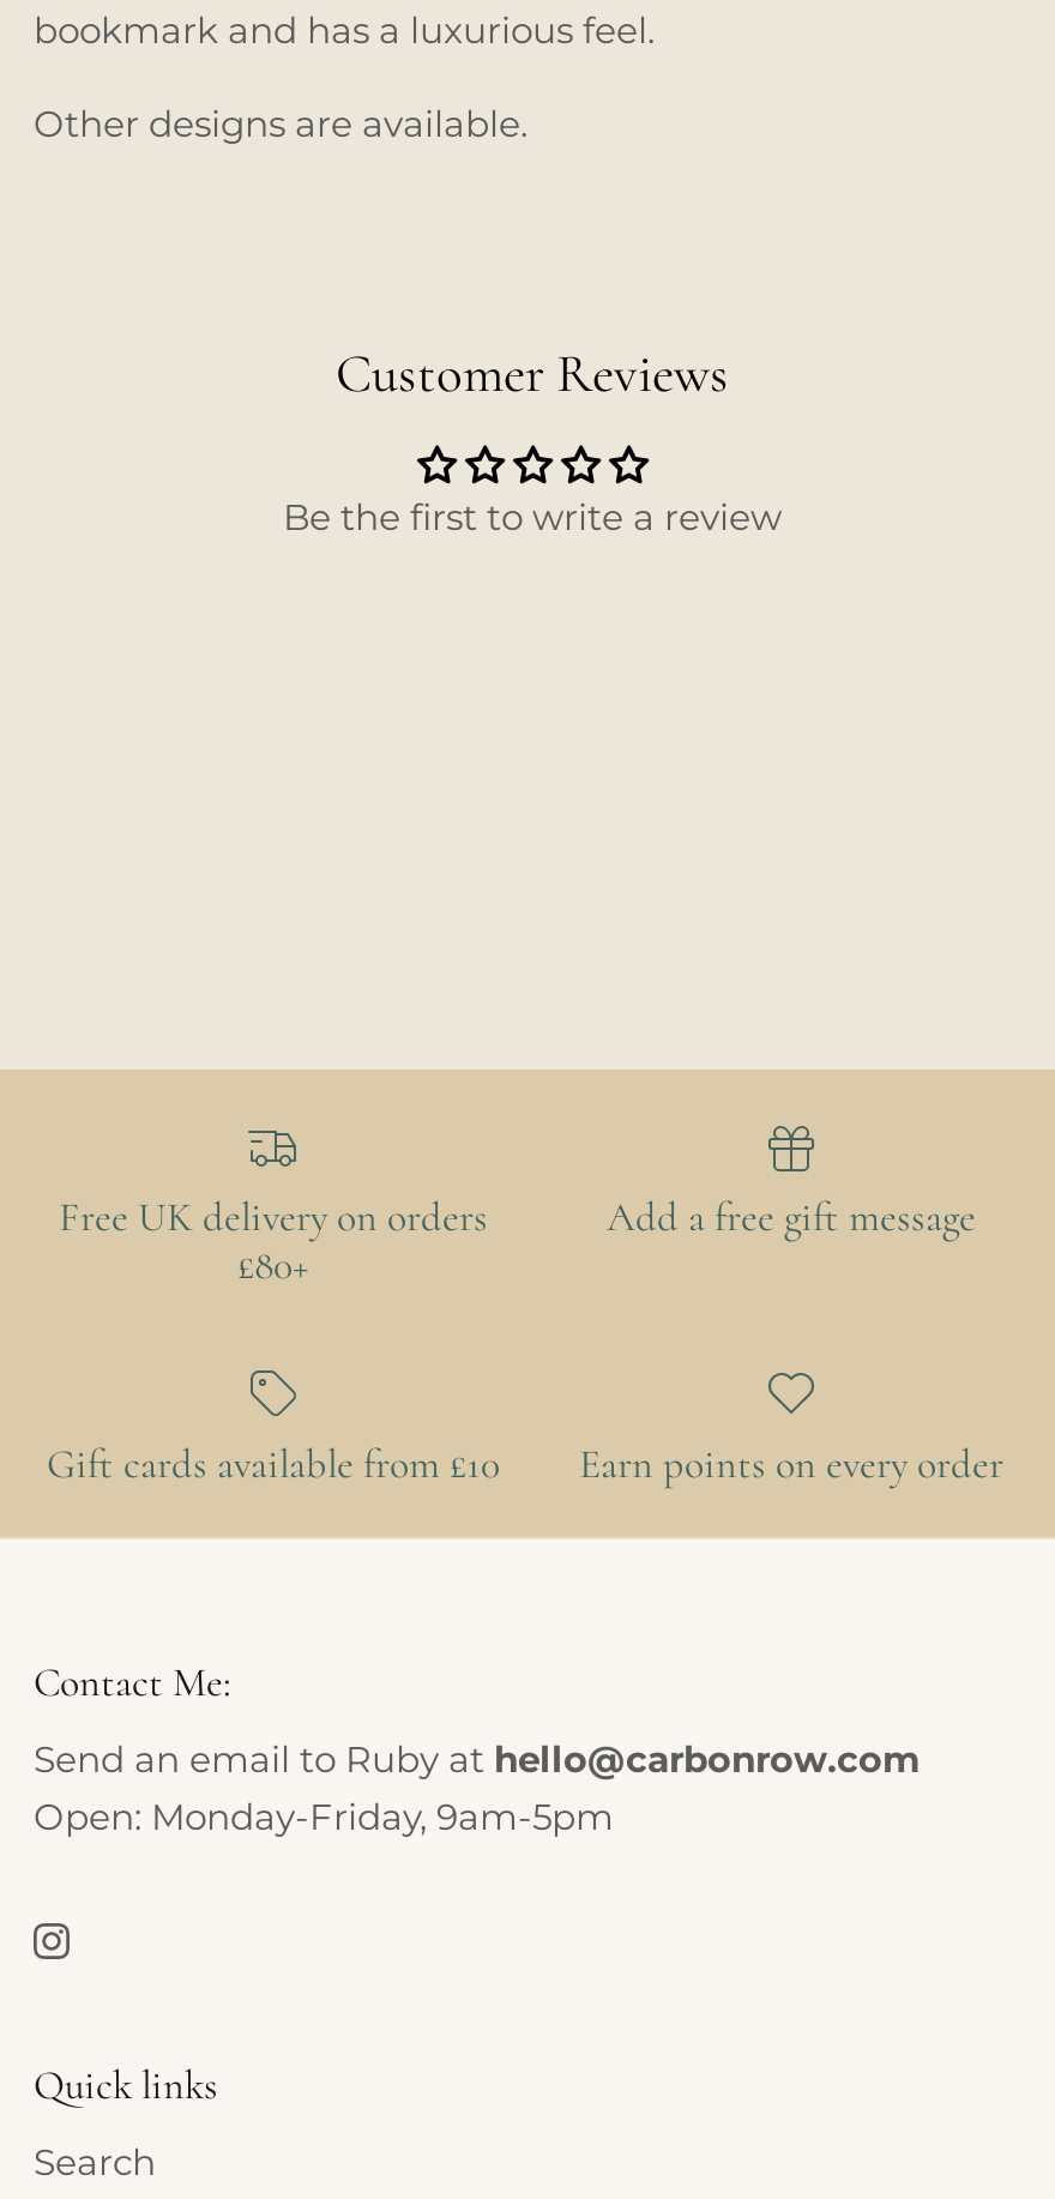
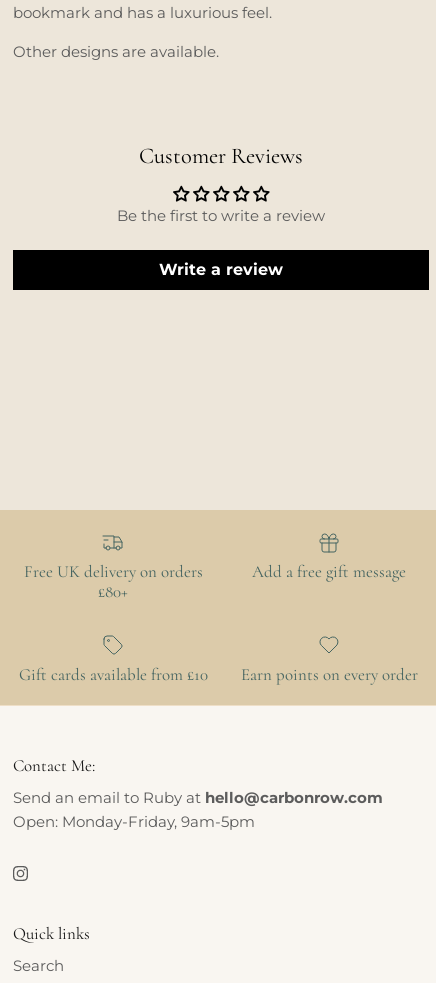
+ Write a review
